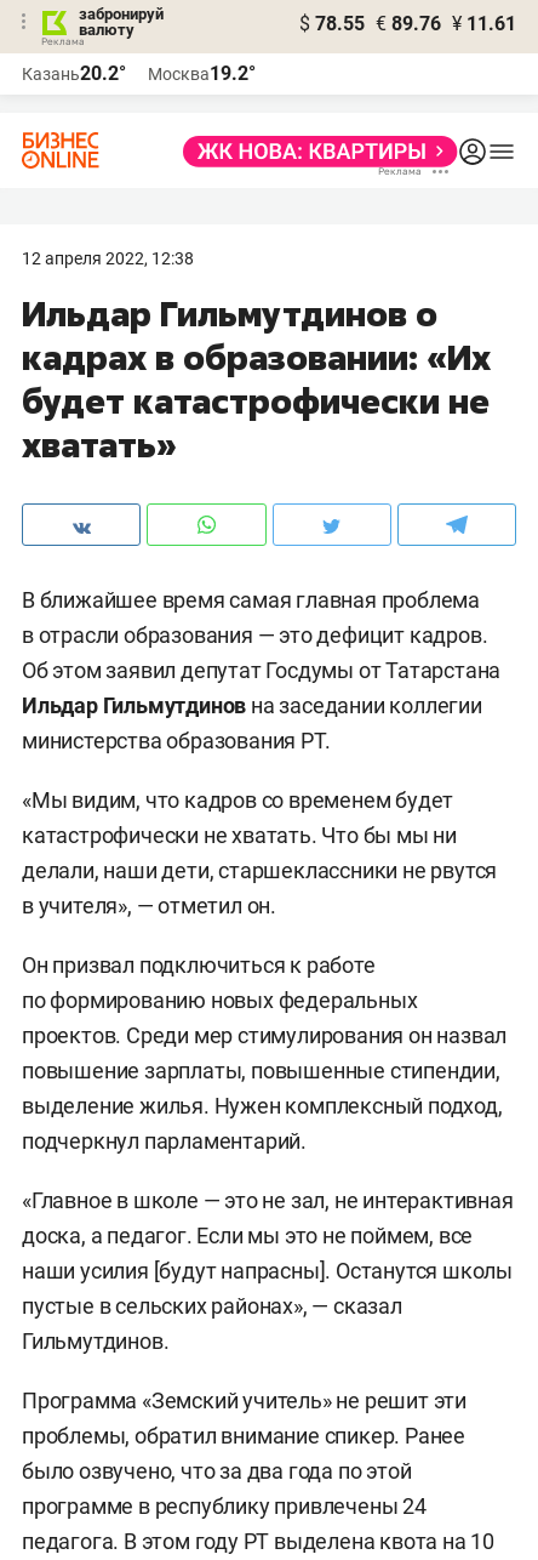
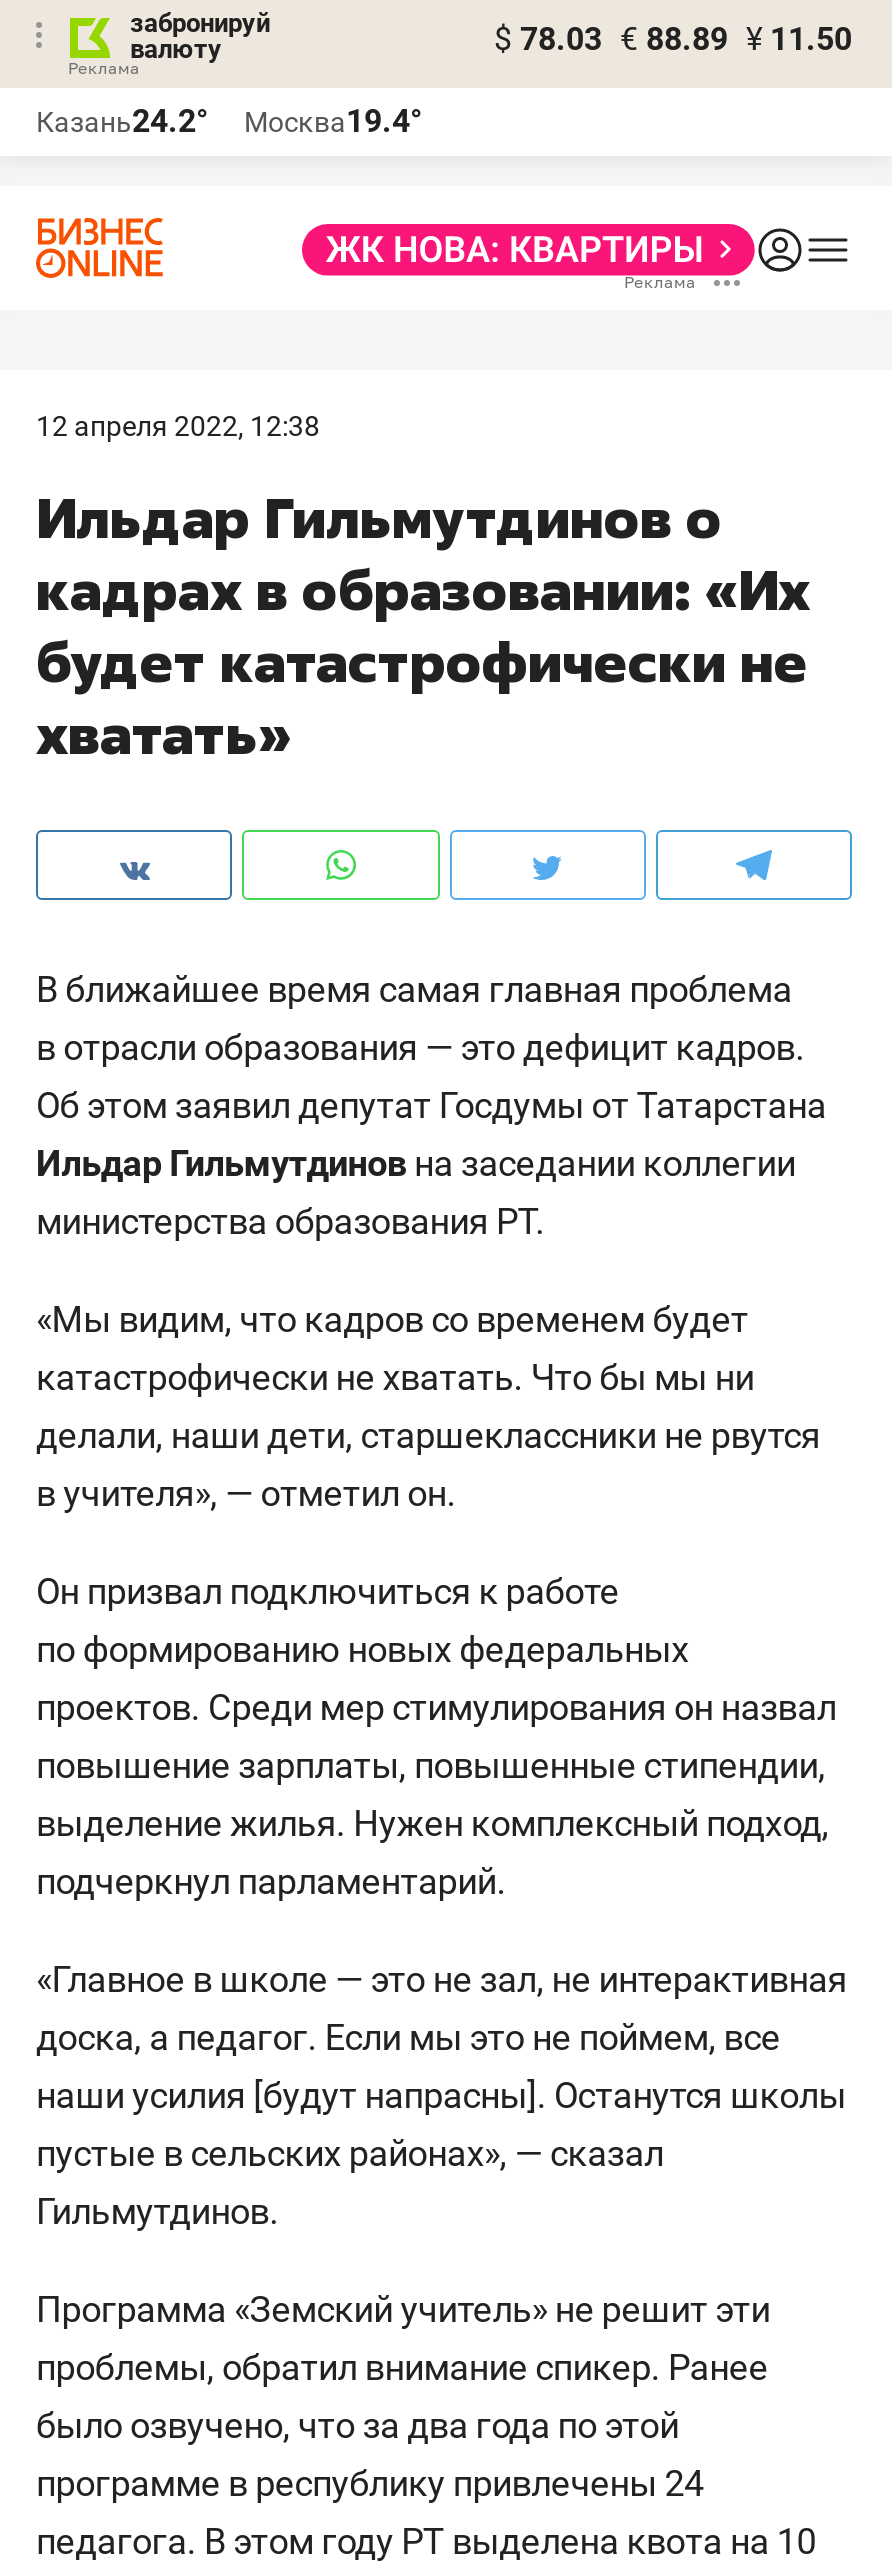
- $ 78.55 € 89.76 ¥ 11.61
+ $ 78.03 € 88.89 ¥ 11.50

- Казань20.2°
+ Казань24.2°

- Москва19.2°
+ Москва19.4°
